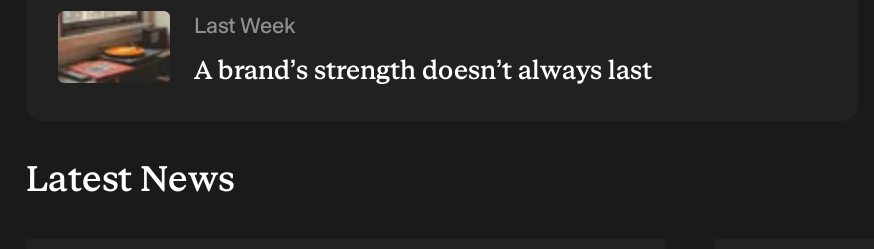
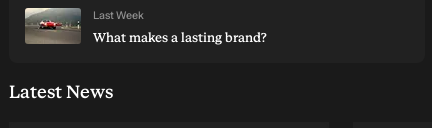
- [image]
- A brand’s strength doesn’t always last
+ [image]
+ What makes a lasting brand?
